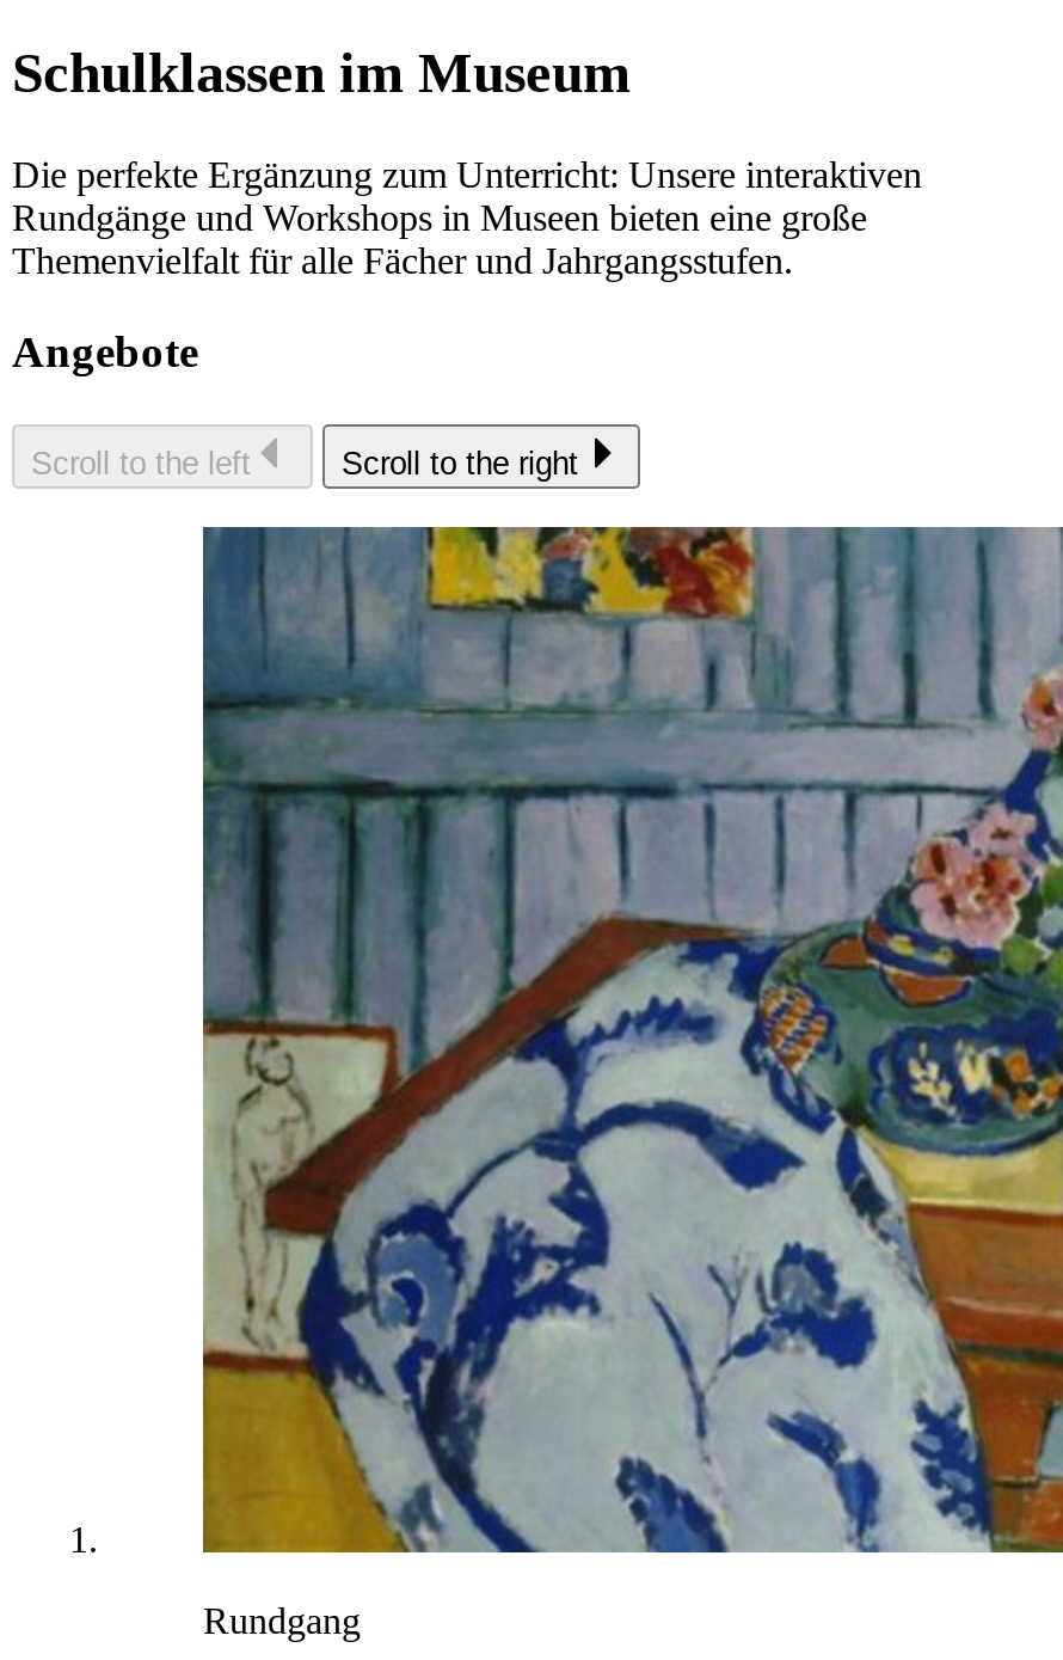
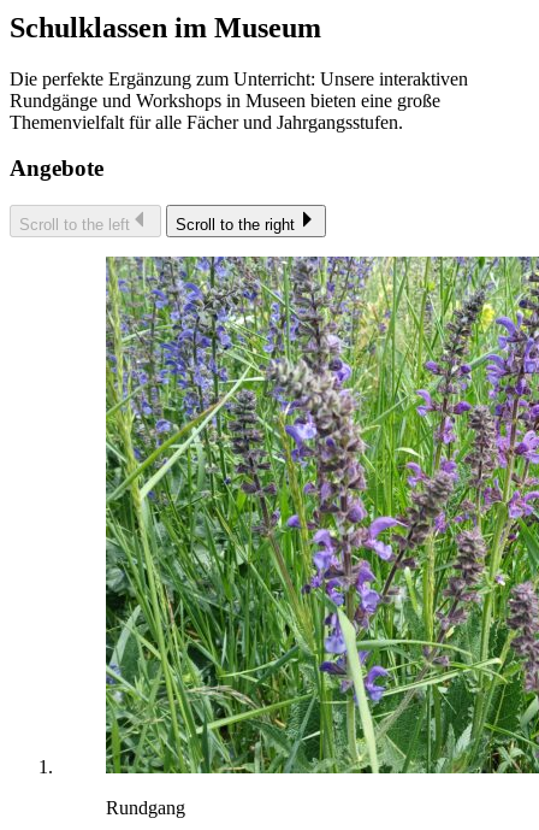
- [image]
+ [image]
